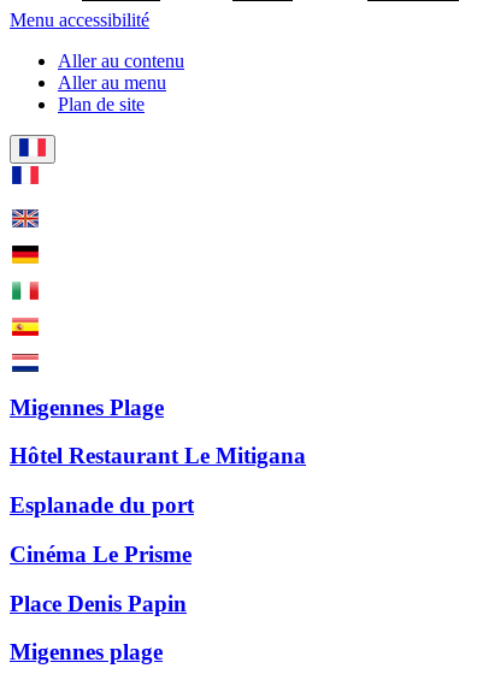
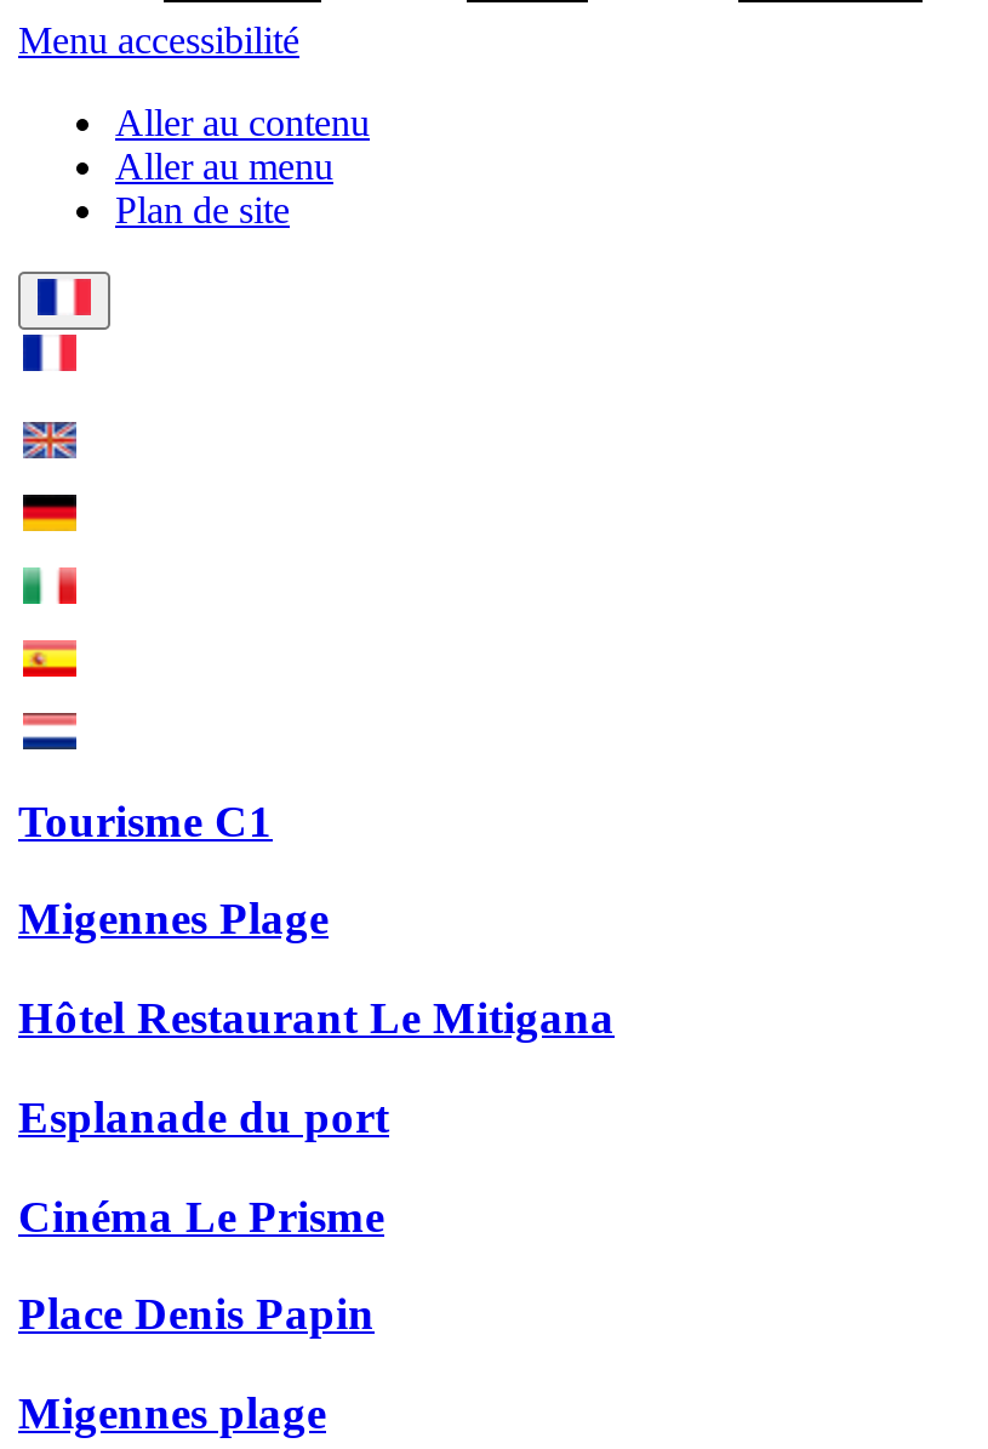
+ Tourisme C1
